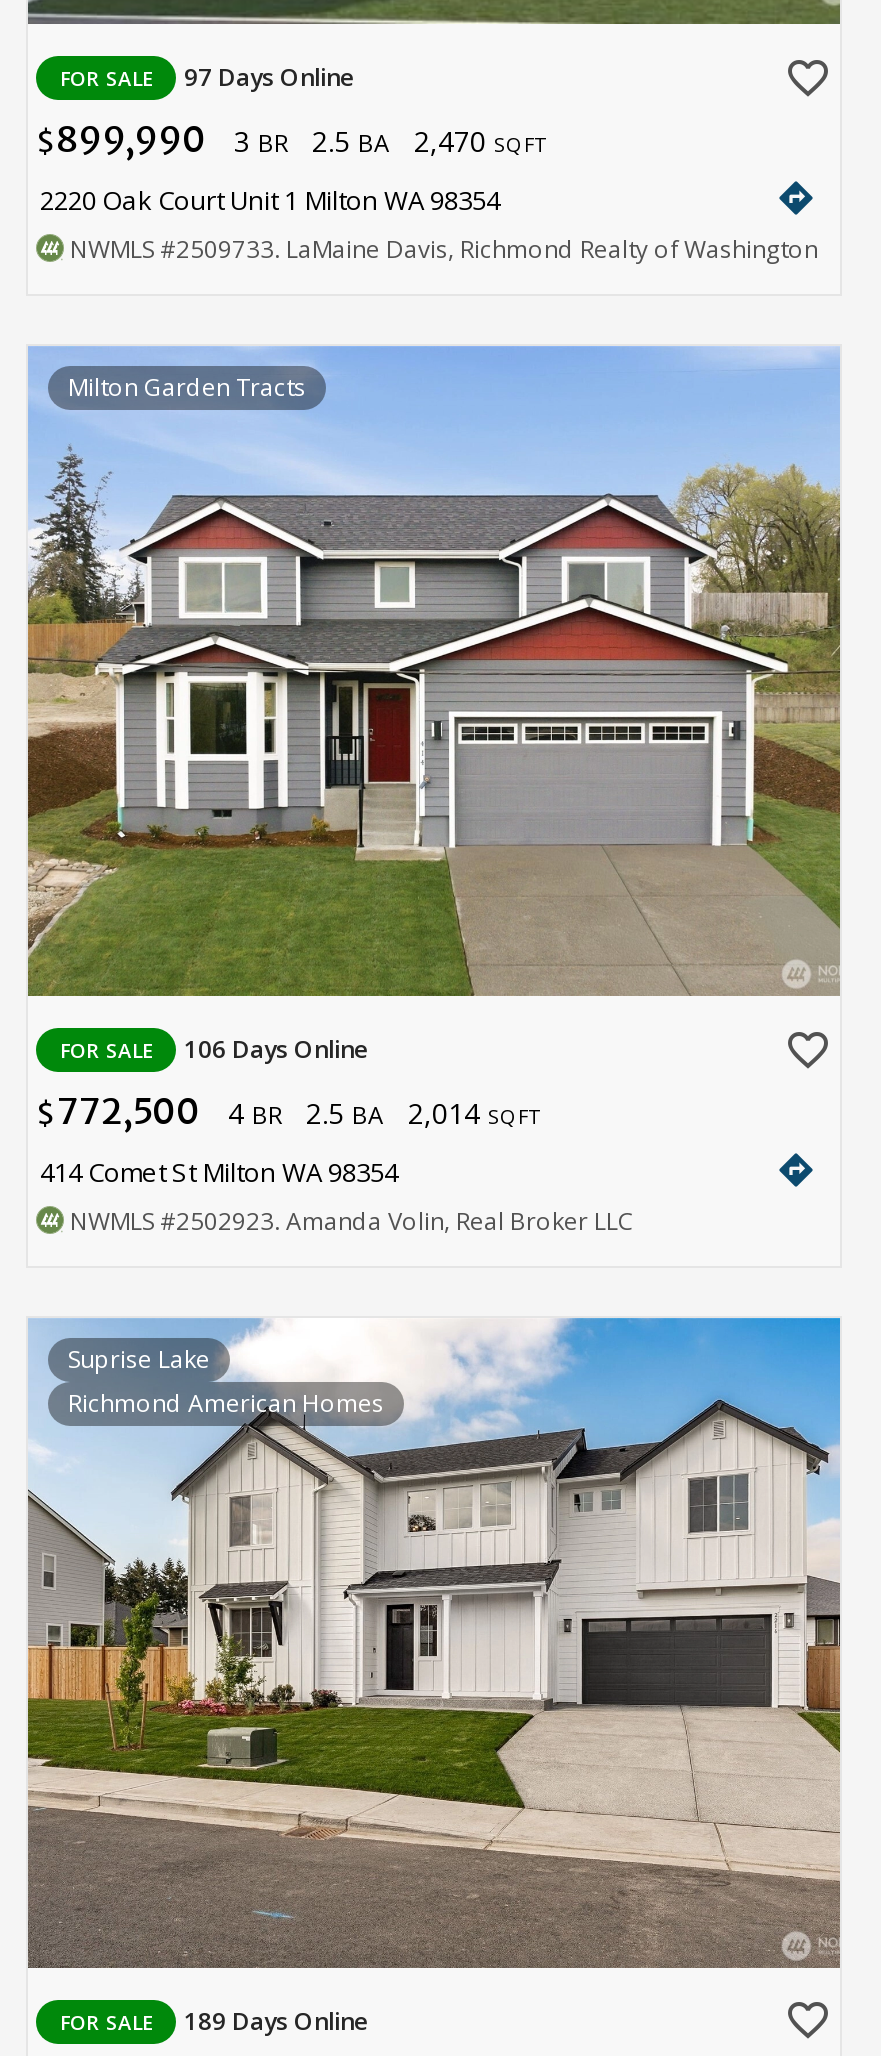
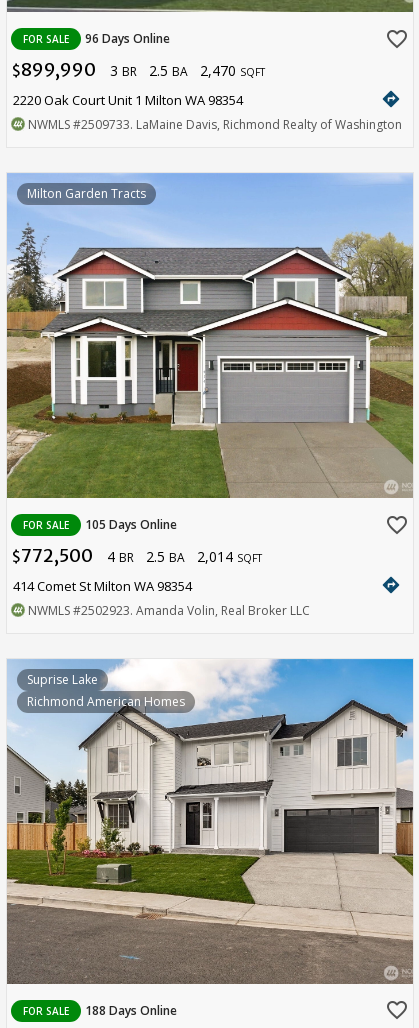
- FOR SALE 97 Days Online
+ FOR SALE 96 Days Online

- FOR SALE 106 Days Online
+ FOR SALE 105 Days Online

- FOR SALE 189 Days Online
+ FOR SALE 188 Days Online
